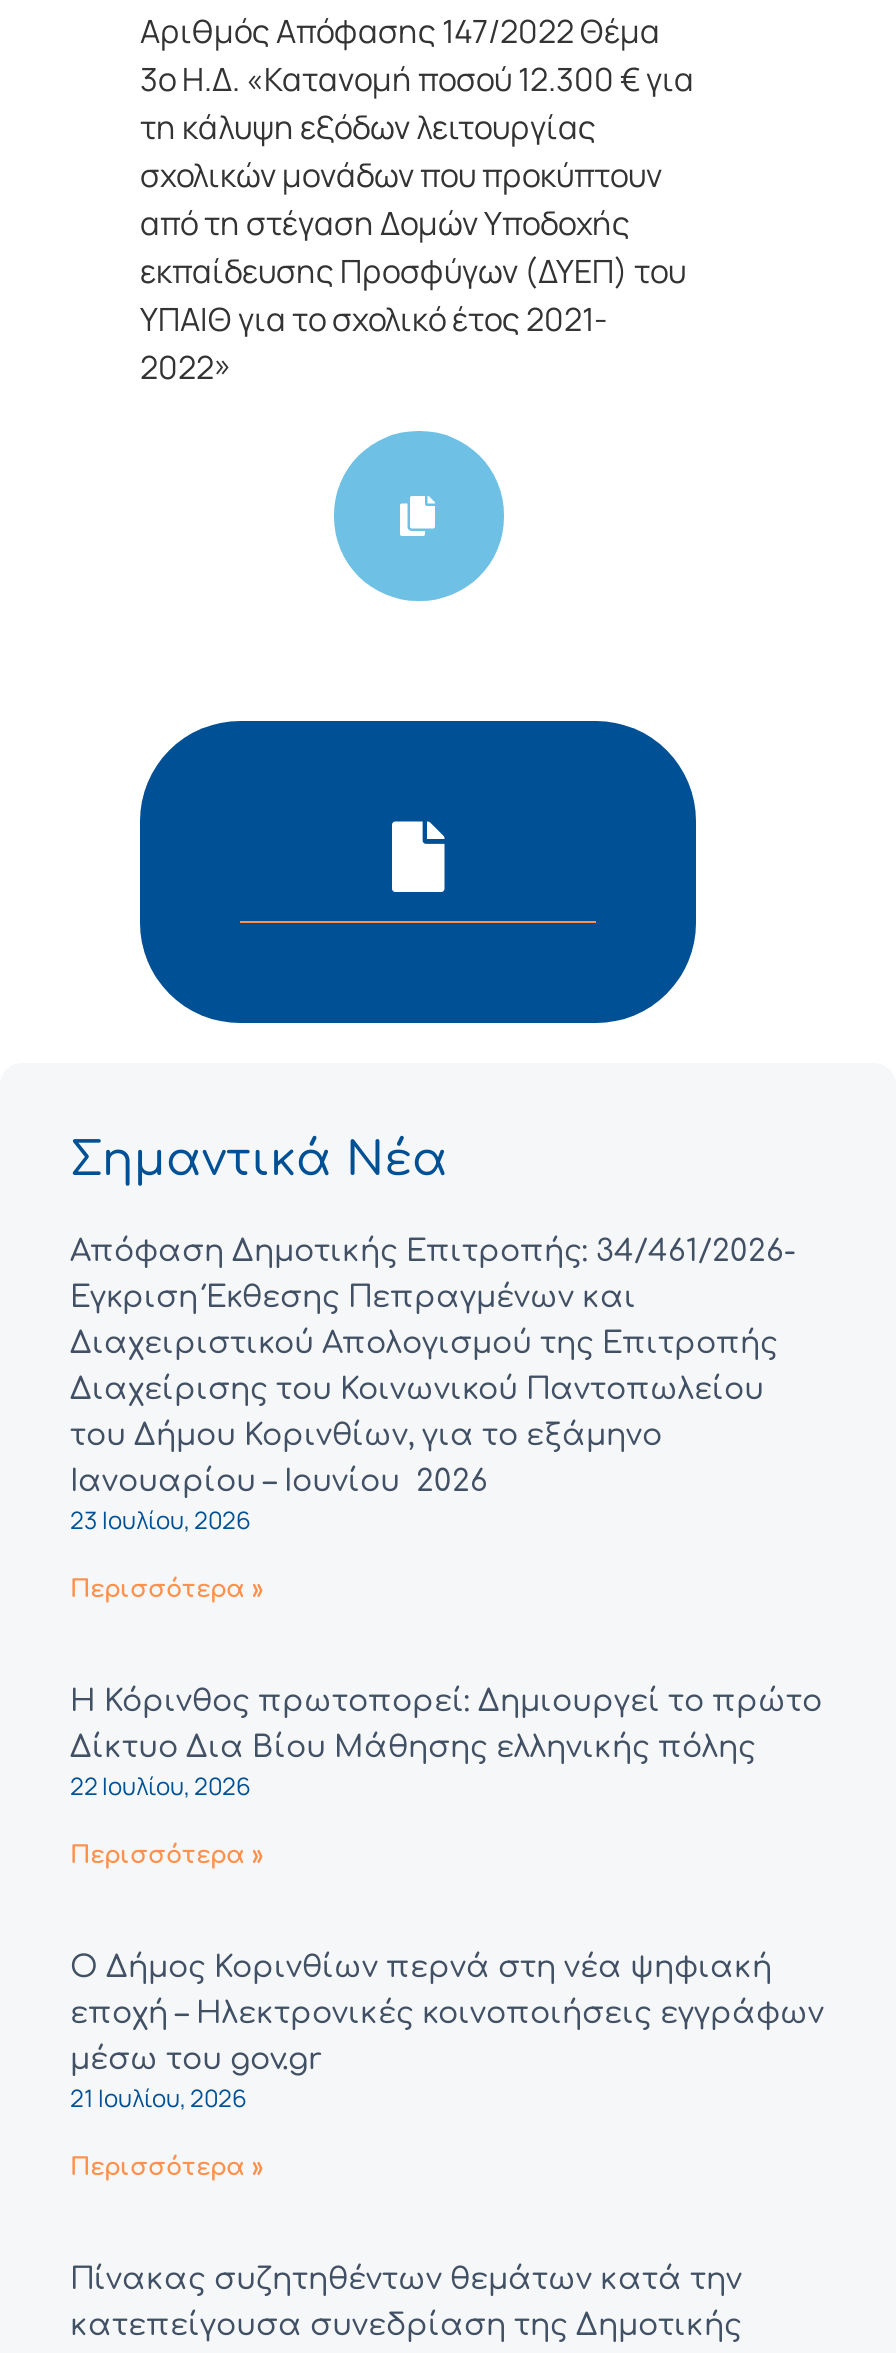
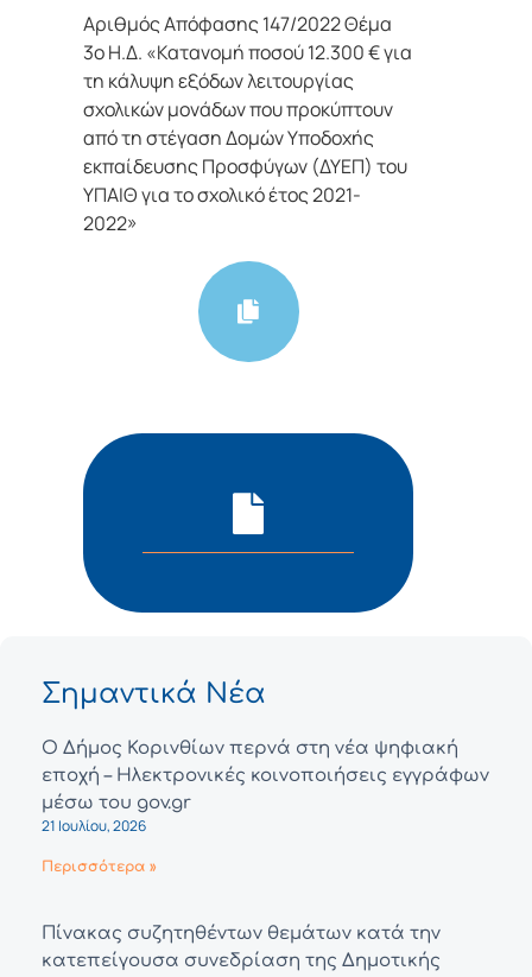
- Απόφαση Δημοτικής Επιτροπής: 34/461/2026-
- Έγκριση Έκθεσης Πεπραγμένων και
- Διαχειριστικού Απολογισμού της Επιτροπής
- Διαχείρισης του Κοινωνικού Παντοπωλείου
- του Δήμου Κορινθίων, για το εξάμηνο
- Ιανουαρίου – Ιουνίου 2026
- 23 Ιουλίου, 2026
- Περισσότερα »
- Η Κόρινθος πρωτοπορεί: Δημιουργεί το πρώτο
- Δίκτυο Δια Βίου Μάθησης ελληνικής πόλης
- 22 Ιουλίου, 2026
- Περισσότερα »
